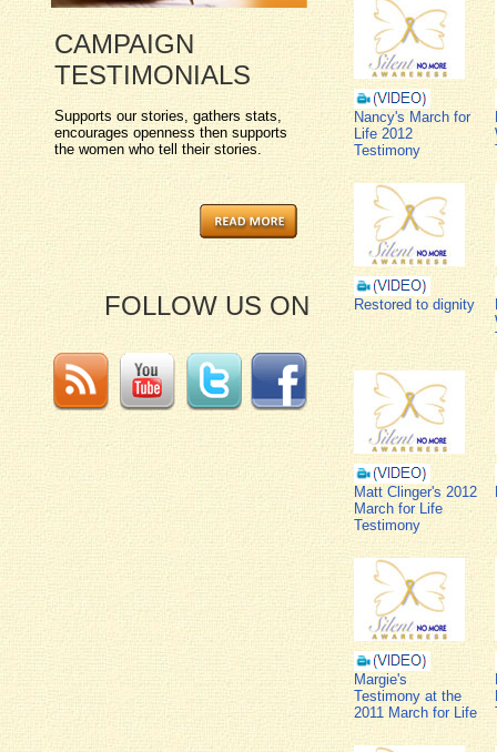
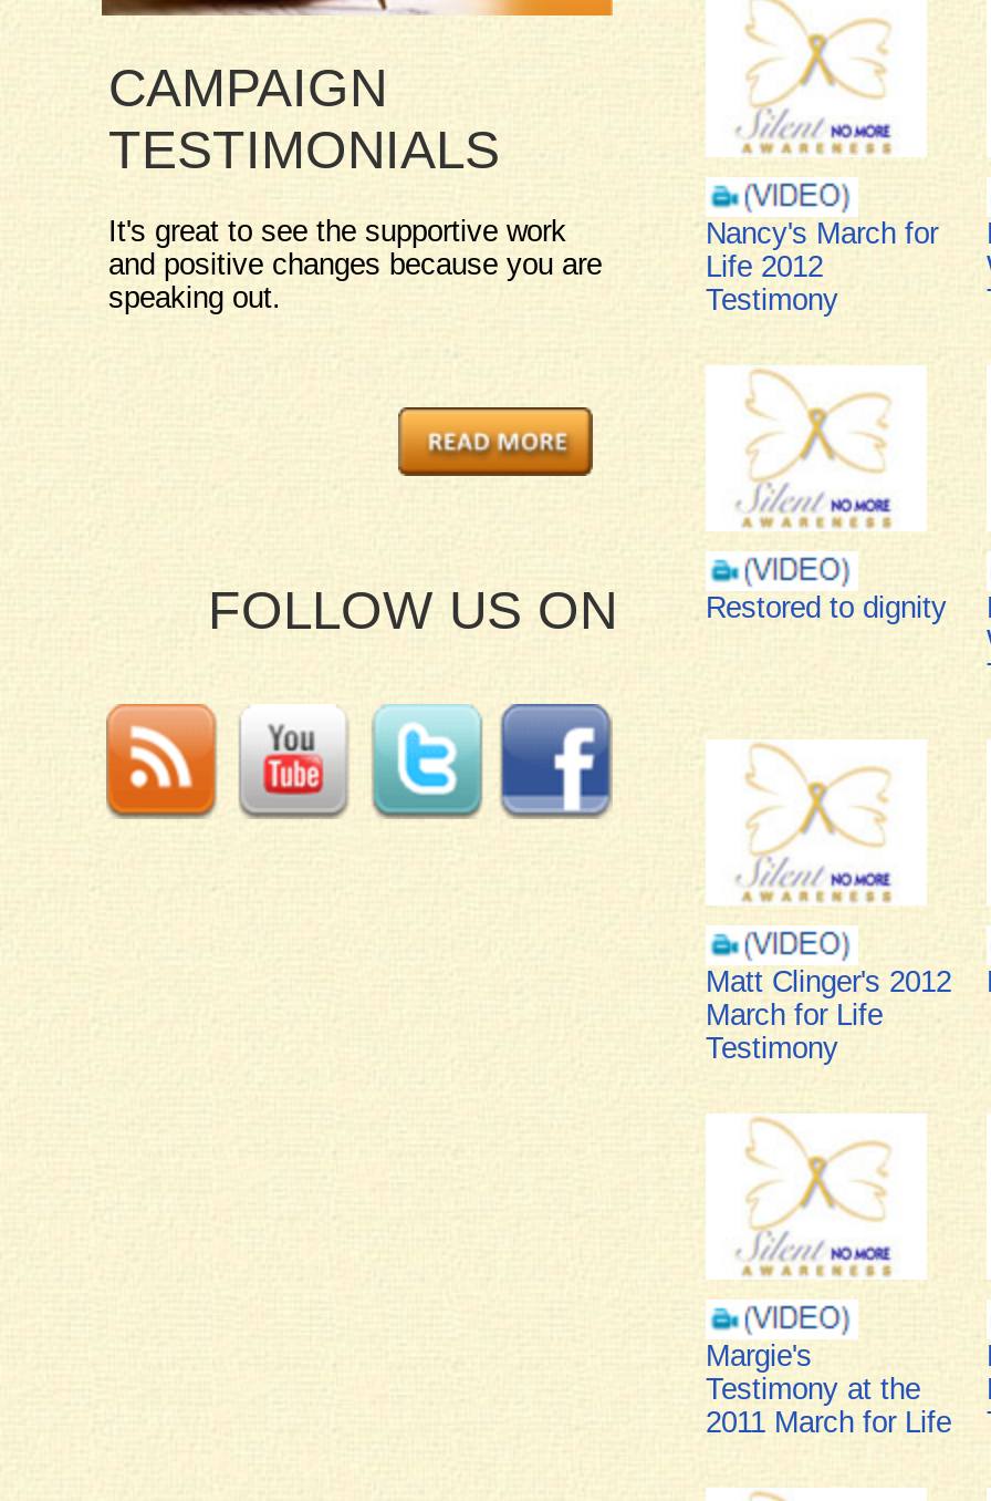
- Supports our stories, gathers stats,
- encourages openness then supports
- the women who tell their stories.
+ It's great to see the supportive work
+ and positive changes because you are
+ speaking out.
